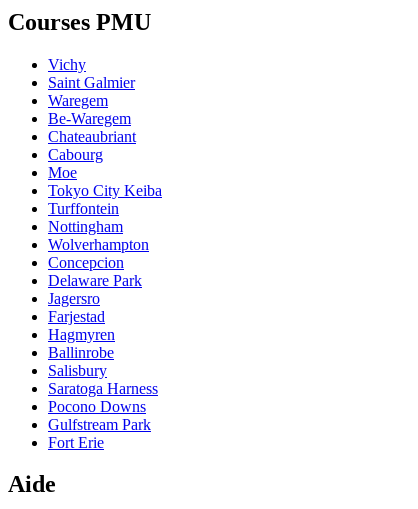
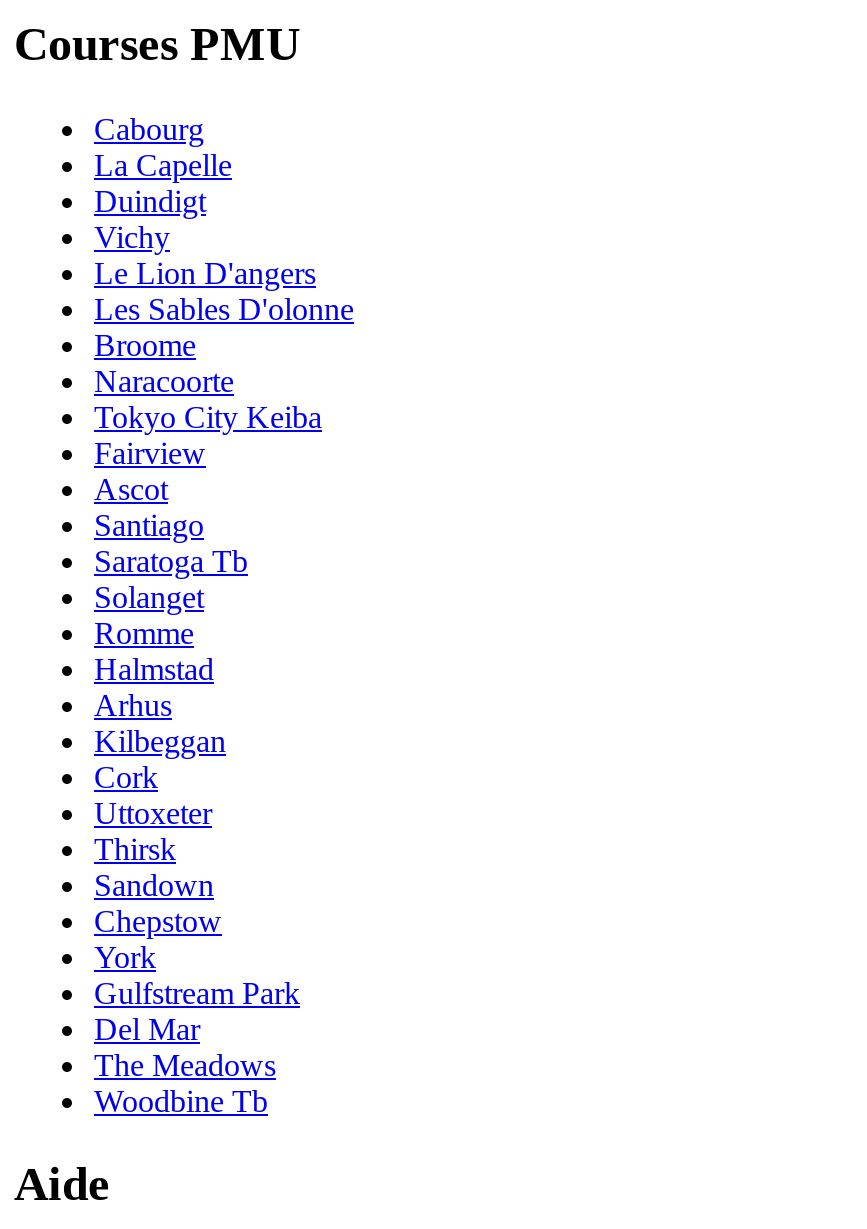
+ Cabourg
+ La Capelle
+ Duindigt

- Saint Galmier
- Waregem
- Be-Waregem
- Chateaubriant
- Cabourg
- Moe
+ Le Lion D'angers
+ Les Sables D'olonne
+ Broome
+ Naracoorte

- Turffontein
- Nottingham
- Wolverhampton
- Concepcion
- Delaware Park
- Jagersro
- Farjestad
- Hagmyren
- Ballinrobe
- Salisbury
- Saratoga Harness
- Pocono Downs
+ Fairview
+ Ascot
+ Santiago
+ Saratoga Tb
+ Solanget
+ Romme
+ Halmstad
+ Arhus
+ Kilbeggan
+ Cork
+ Uttoxeter
+ Thirsk
+ Sandown
+ Chepstow
+ York

- Fort Erie
+ Del Mar
+ The Meadows
+ Woodbine Tb
